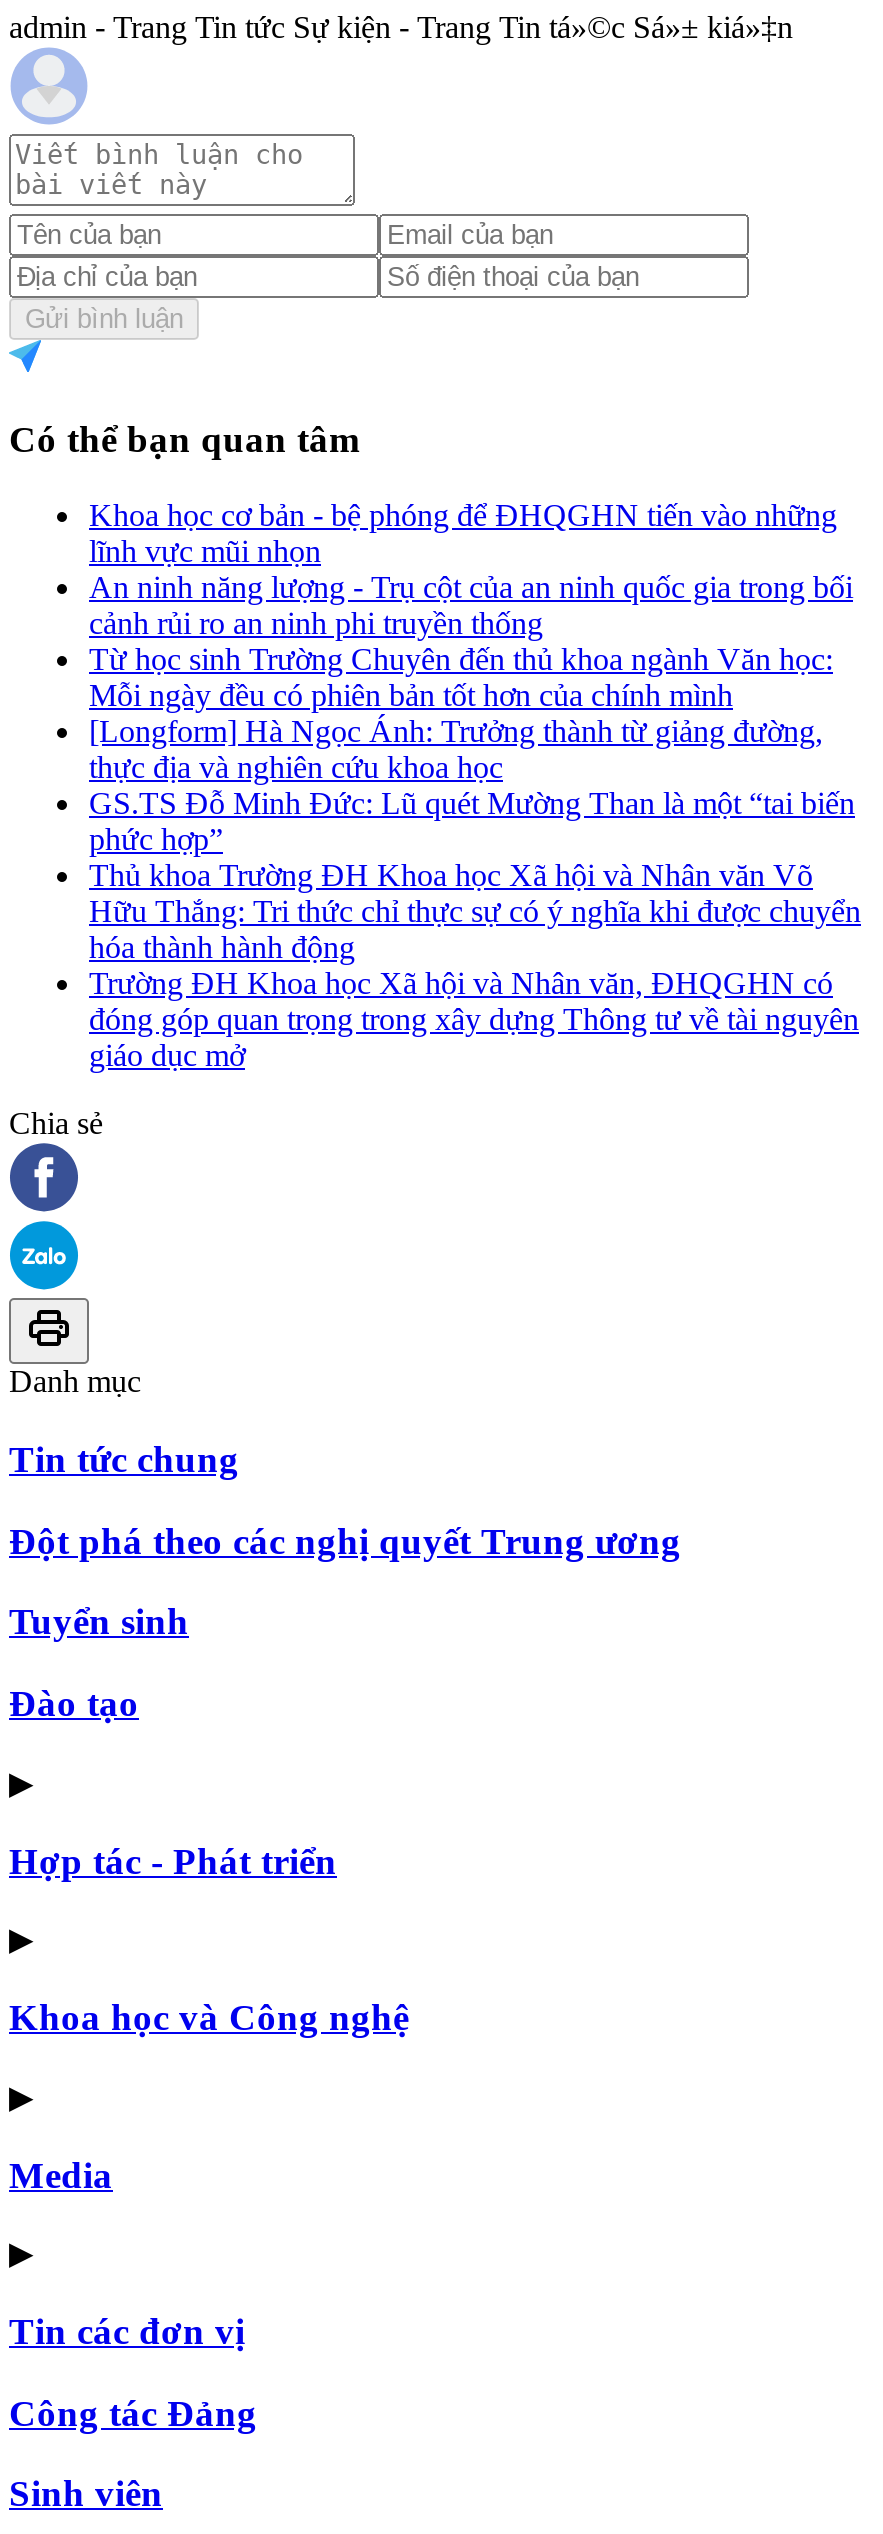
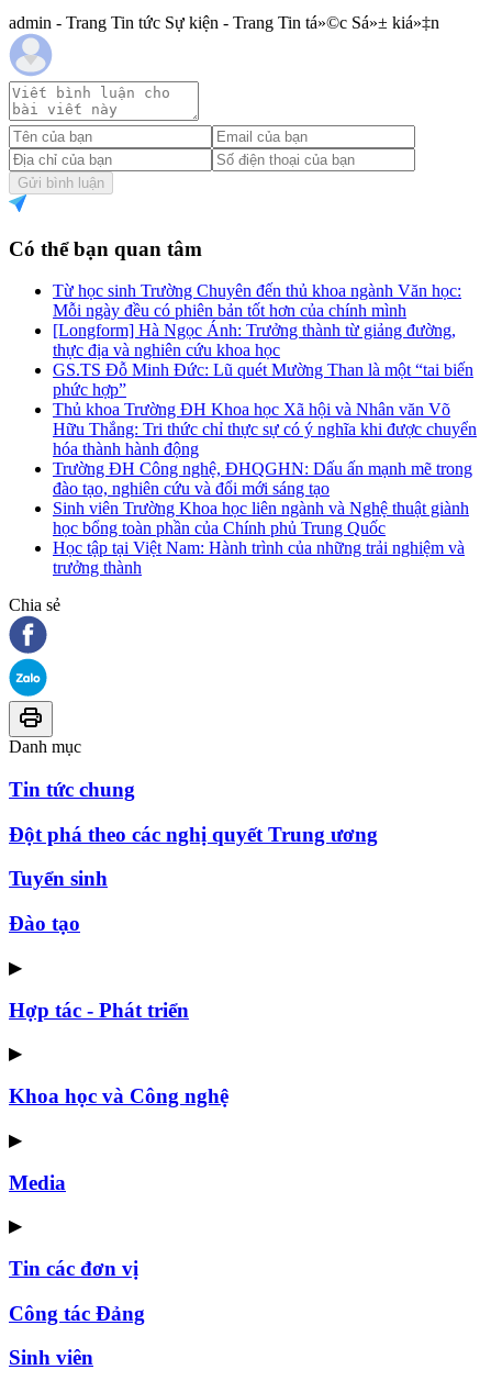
- Khoa học cơ bản - bệ phóng để ĐHQGHN tiến vào những
- lĩnh vực mũi nhọn
- An ninh năng lượng - Trụ cột của an ninh quốc gia trong bối
- cảnh rủi ro an ninh phi truyền thống

moved up: Từ học sinh Trường Chuyên đến thủ khoa ngành Văn học: | Mỗi ngày đều có phiên bản tốt hơn của chính mình | [Longform] Hà Ngọc Ánh: Trưởng thành từ giảng đường, | ... | Hữu Thắng: Tri thức chỉ thực sự có ý nghĩa khi được chuyển | hóa thành hành động

- Trường ĐH Khoa học Xã hội và Nhân văn, ĐHQGHN có
- đóng góp quan trọng trong xây dựng Thông tư về tài nguyên
- giáo dục mở
+ Trường ĐH Công nghệ, ĐHQGHN: Dấu ấn mạnh mẽ trong
+ đào tạo, nghiên cứu và đổi mới sáng tạo
+ Sinh viên Trường Khoa học liên ngành và Nghệ thuật giành
+ học bổng toàn phần của Chính phủ Trung Quốc
+ Học tập tại Việt Nam: Hành trình của những trải nghiệm và
+ trưởng thành
